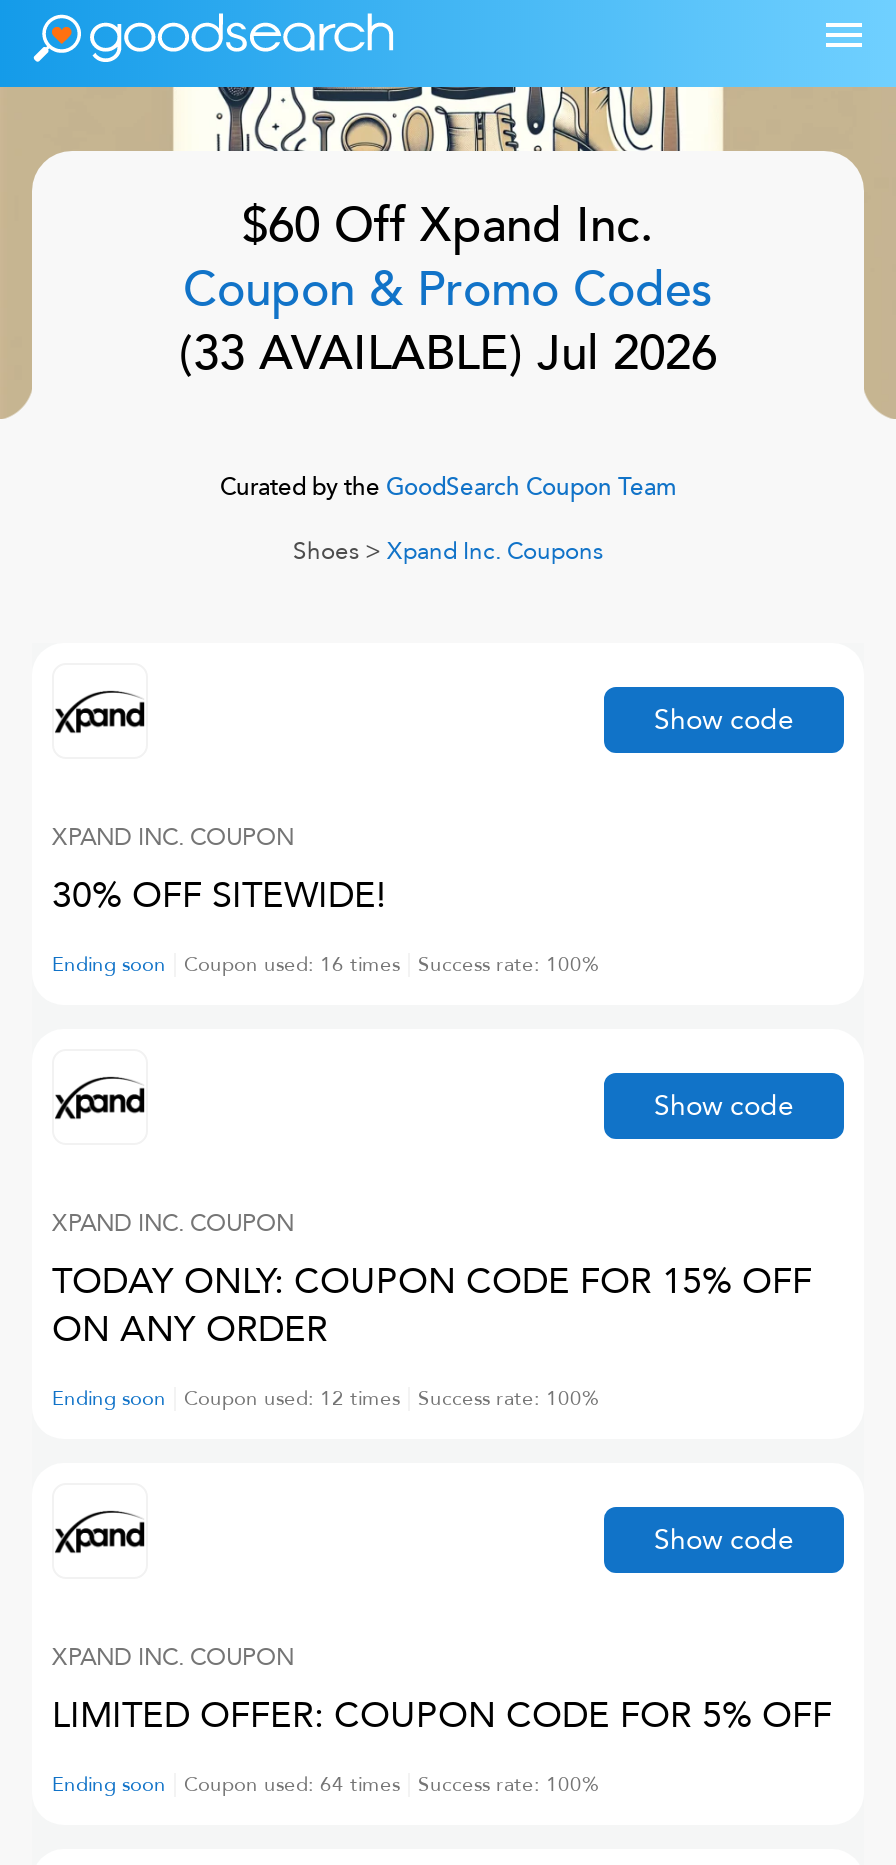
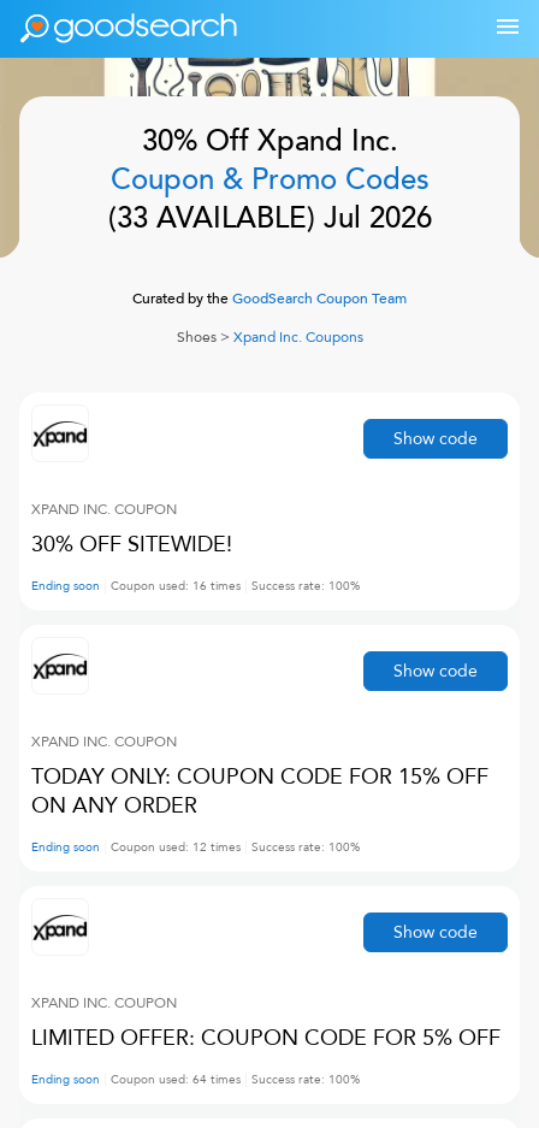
- $60 Off Xpand Inc.
+ 30% Off Xpand Inc.
